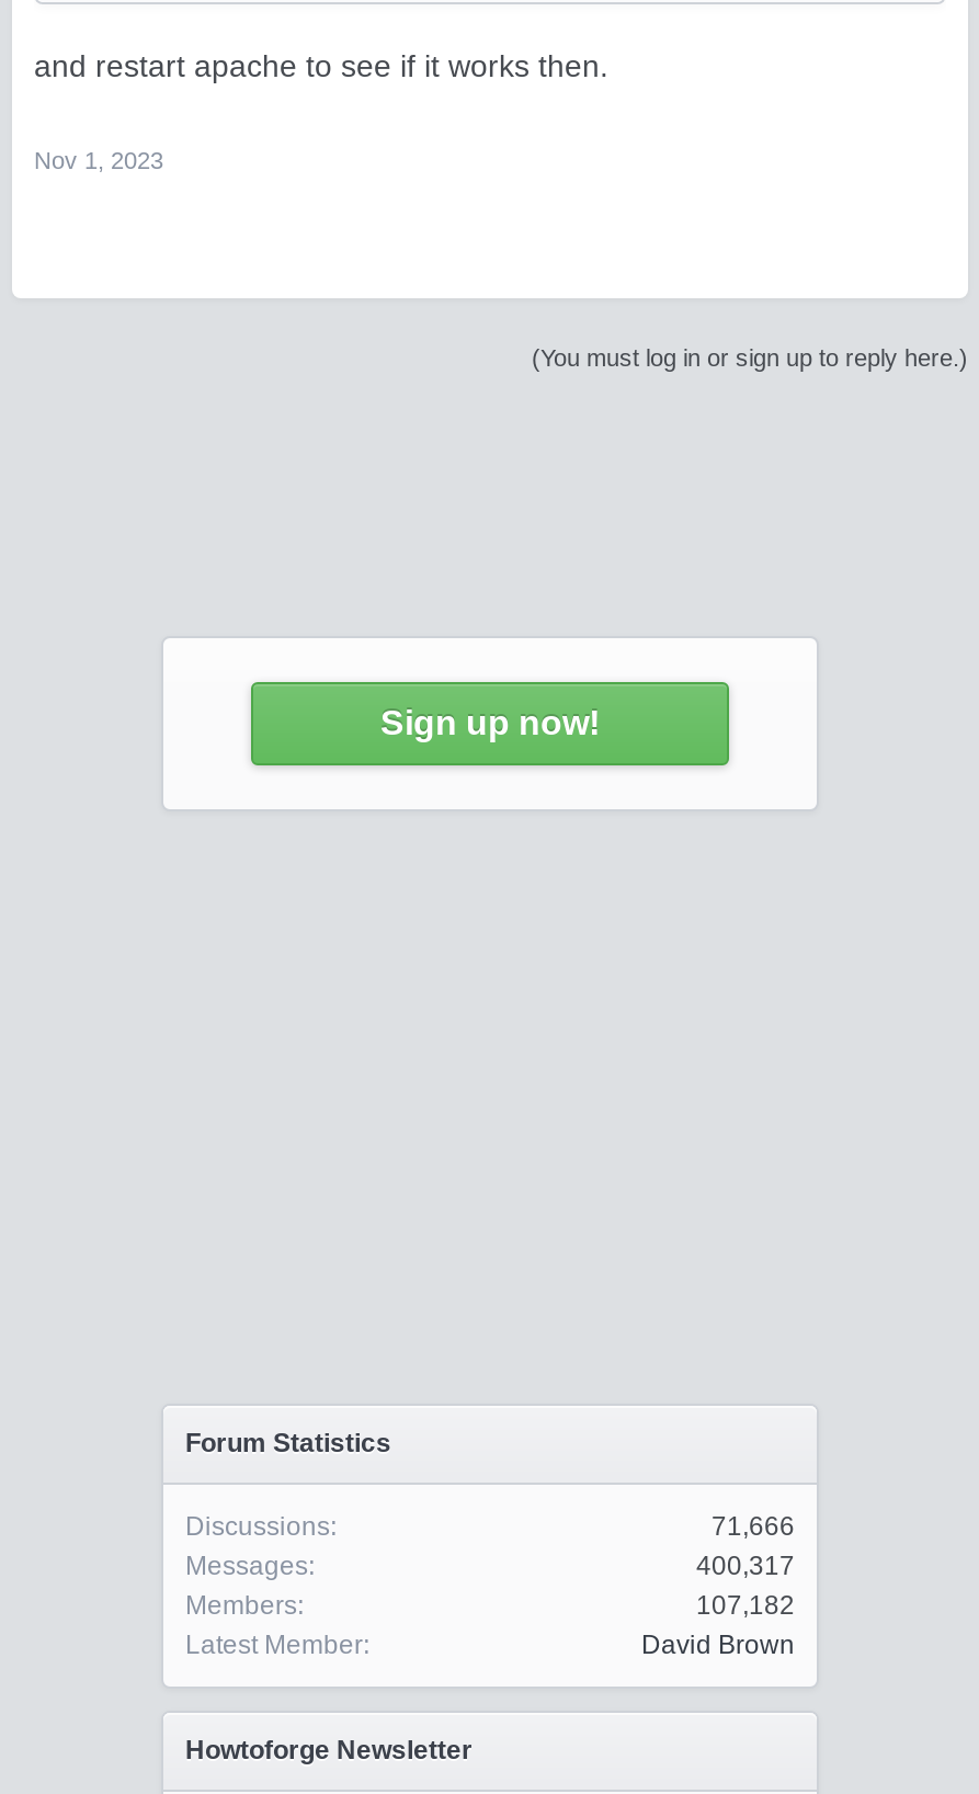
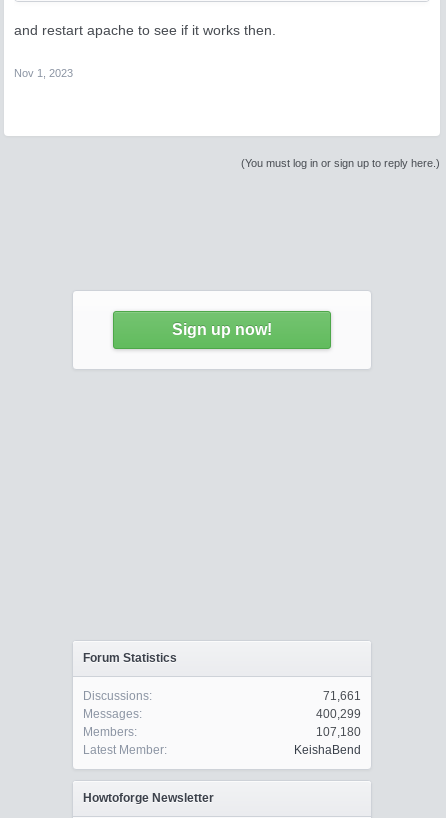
- 71,666
+ 71,661

- 400,317
+ 400,299

- 107,182
+ 107,180

- David Brown
+ KeishaBend
